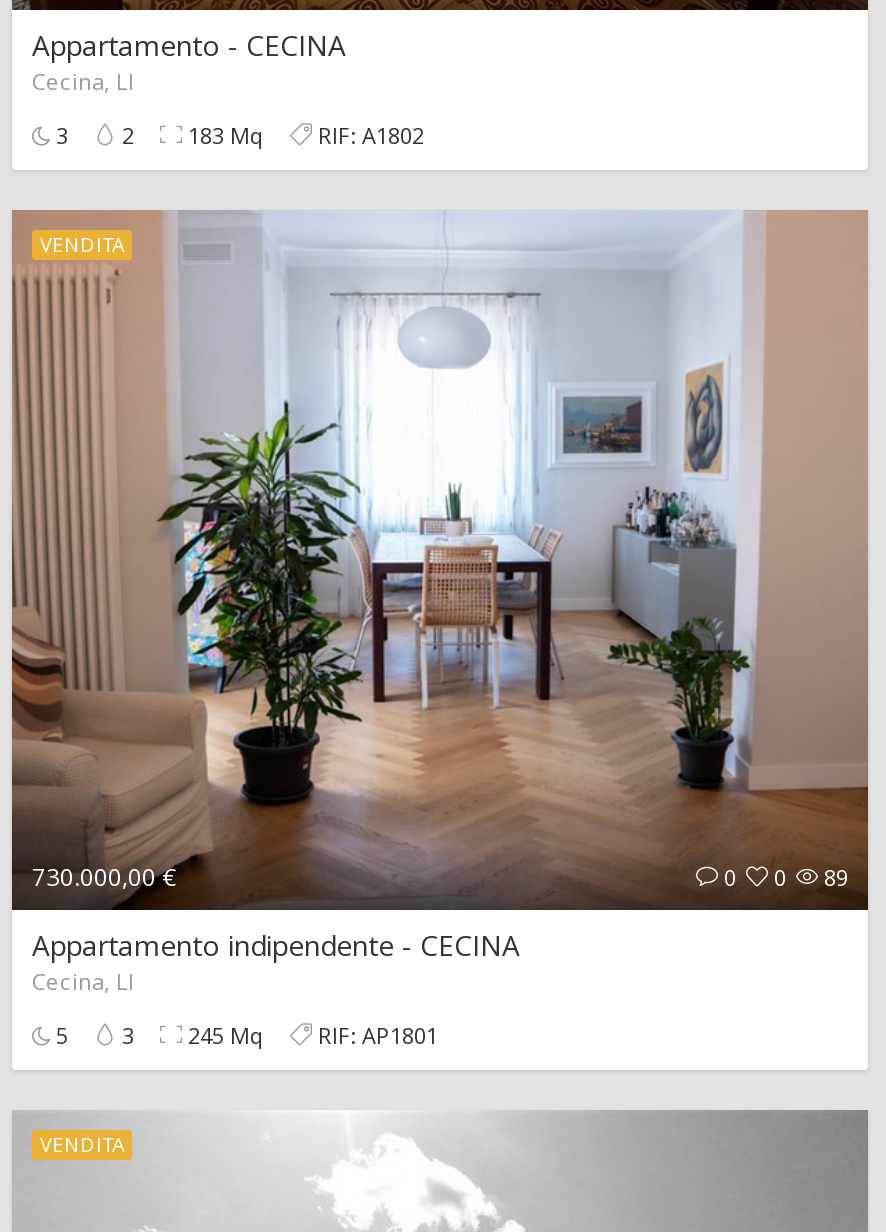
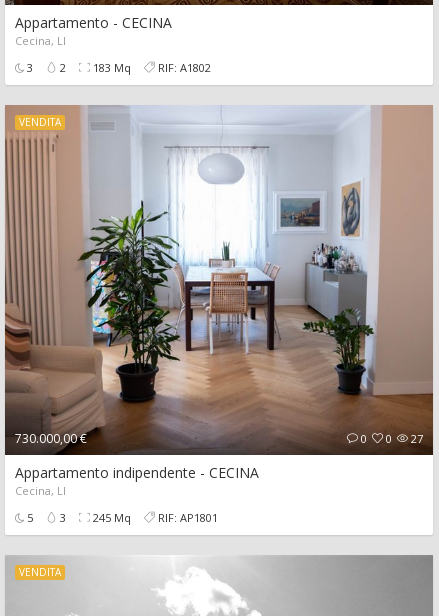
- 0 0 89
+ 0 0 27
